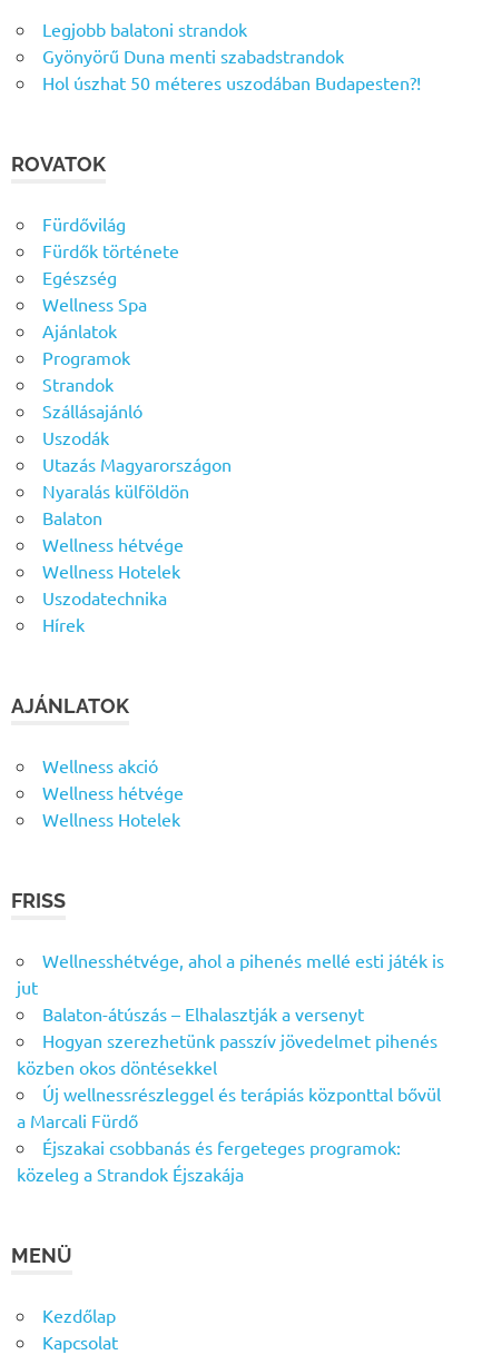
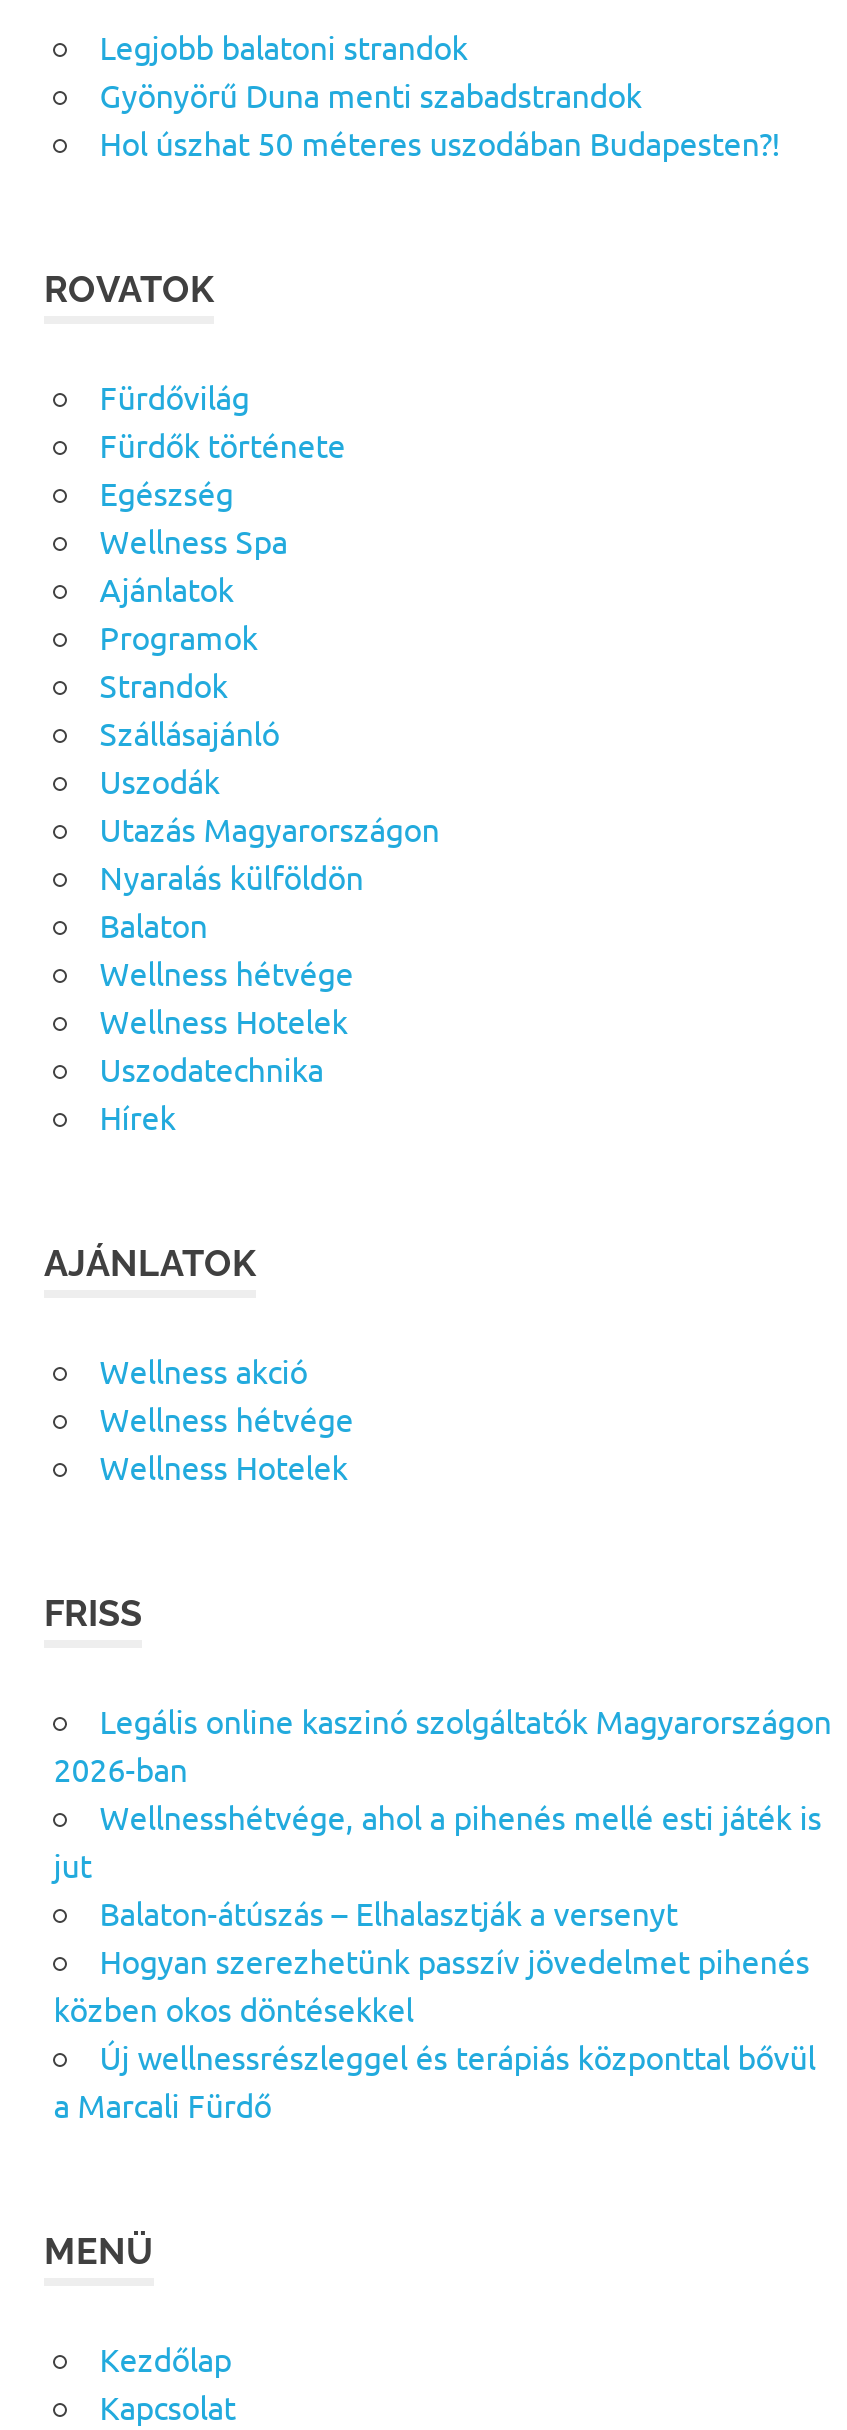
+ Legális online kaszinó szolgáltatók Magyarországon
+ 2026-ban

moved down: Wellnesshétvége, ahol a pihenés mellé esti játék is | jut | Balaton-átúszás – Elhalasztják a versenyt | Hogyan szerezhetünk passzív jövedelmet pihenés | közben okos döntésekkel | Új wellnessrészleggel és terápiás központtal bővül | a Marcali Fürdő

- Éjszakai csobbanás és fergeteges programok:
- közeleg a Strandok Éjszakája
